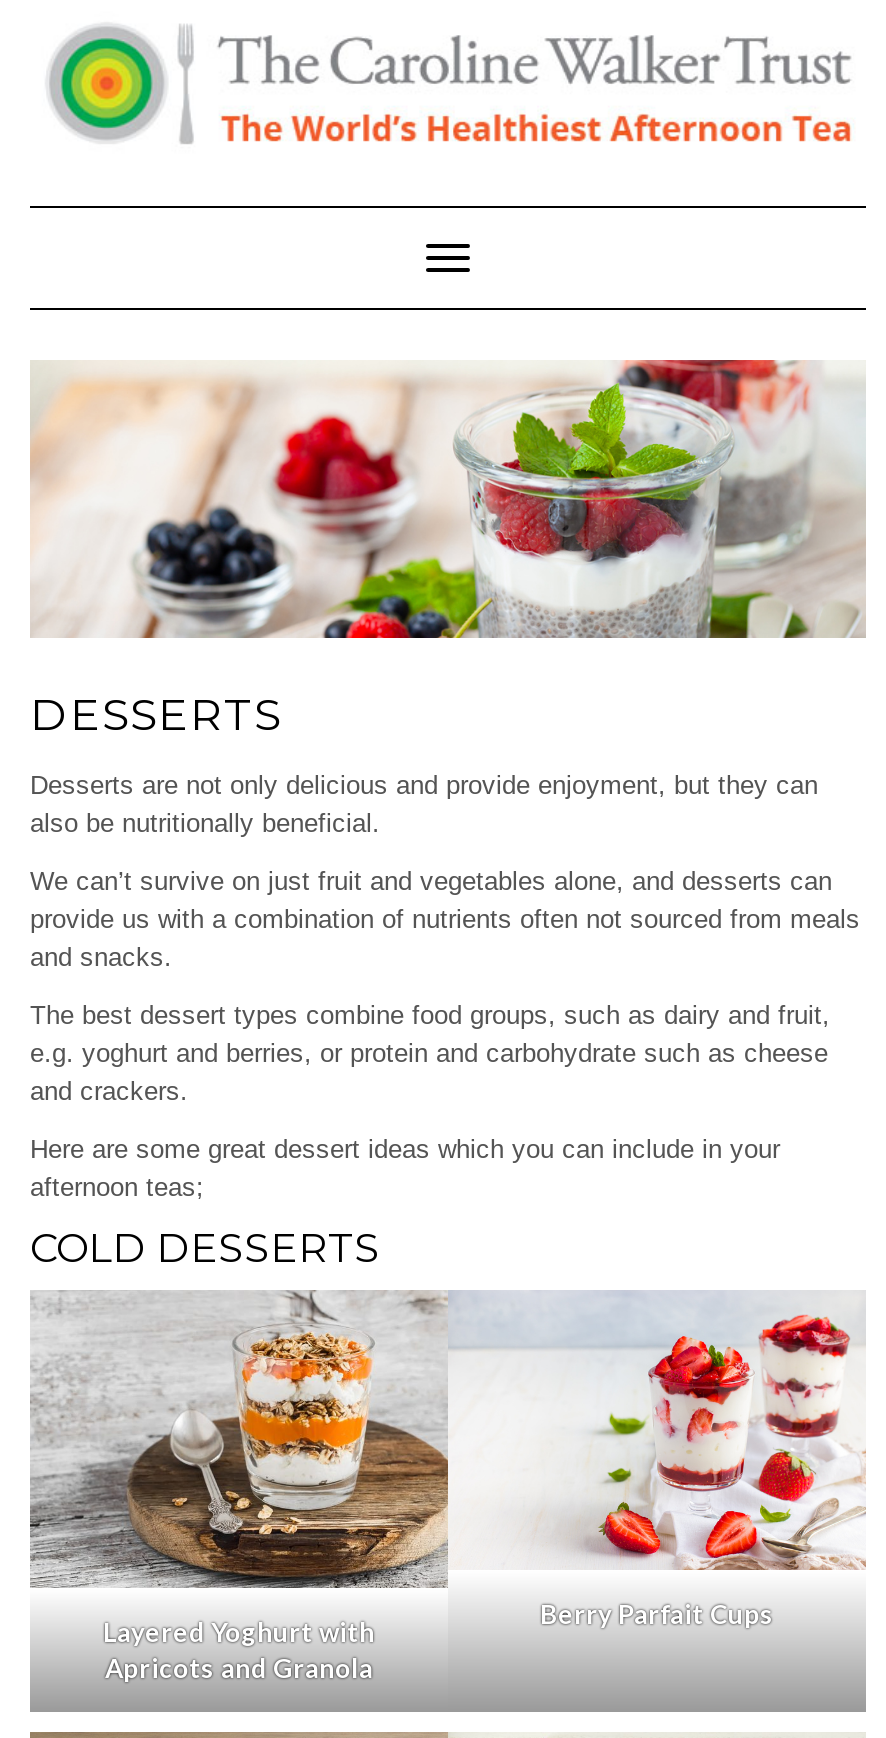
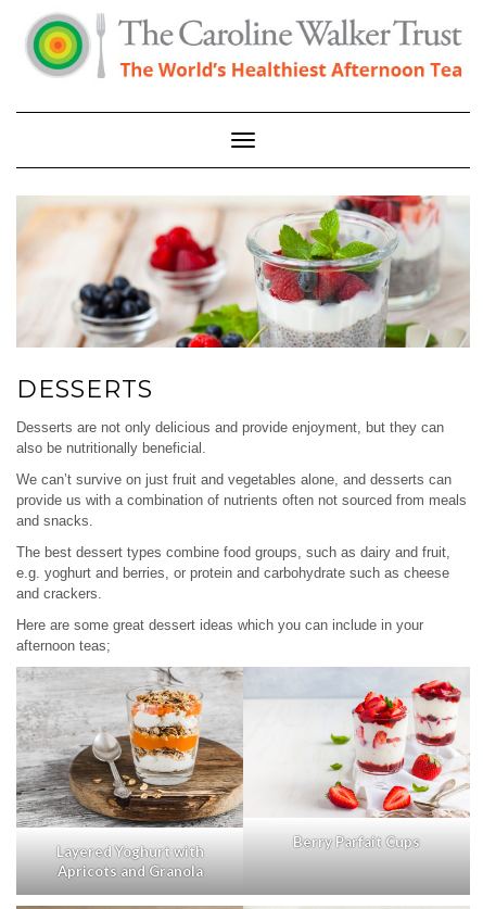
- COLD DESSERTS
